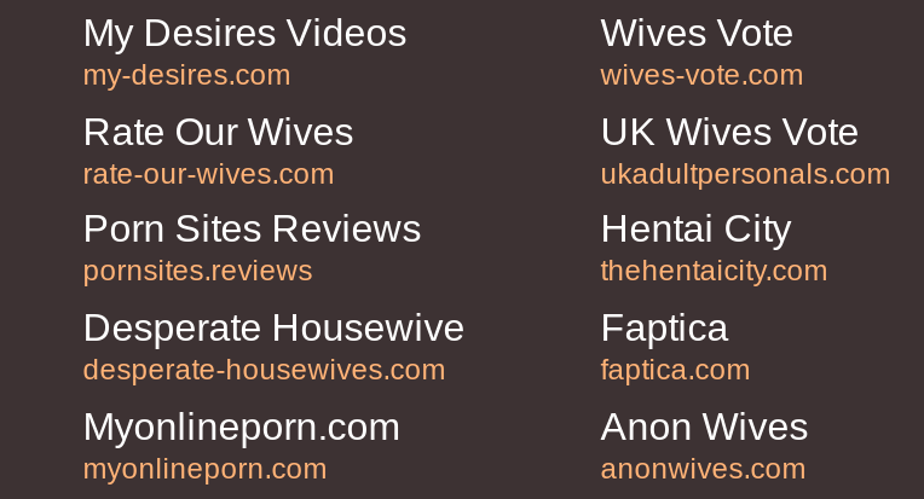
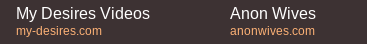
- Wives Vote
- wives-vote.com
- Rate Our Wives
- rate-our-wives.com

- UK Wives Vote
- ukadultpersonals.com
- Porn Sites Reviews
- pornsites.reviews

- Hentai City
- thehentaicity.com
- Desperate Housewives
- desperate-housewives.com

- Faptica
- faptica.com
- Myonlineporn.com
- myonlineporn.com
